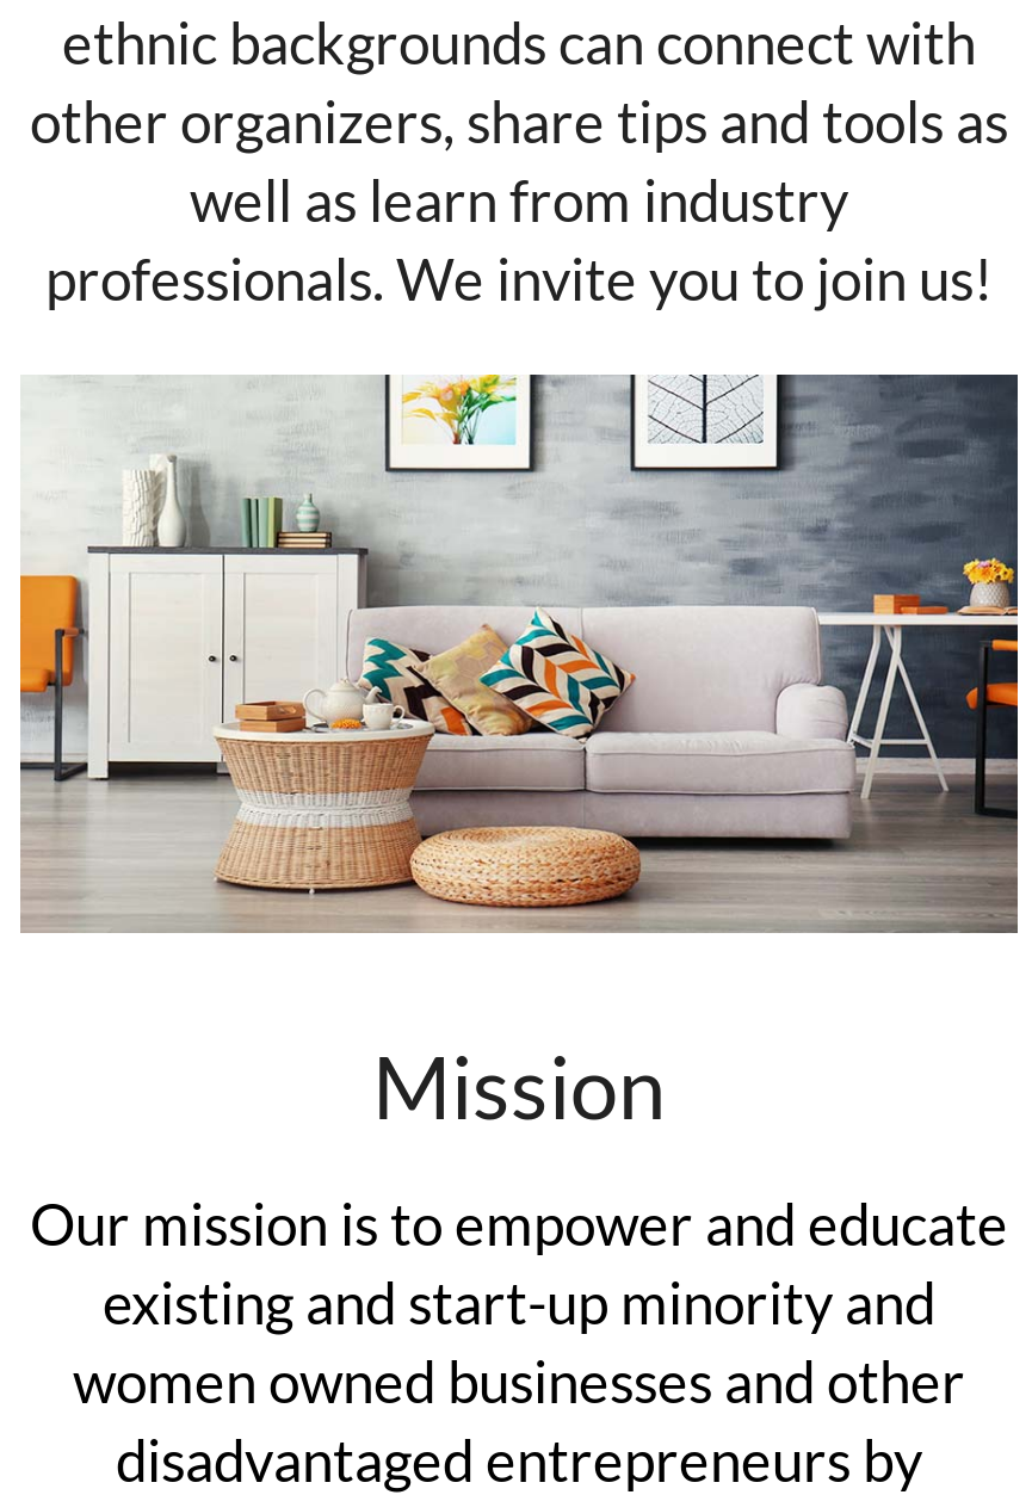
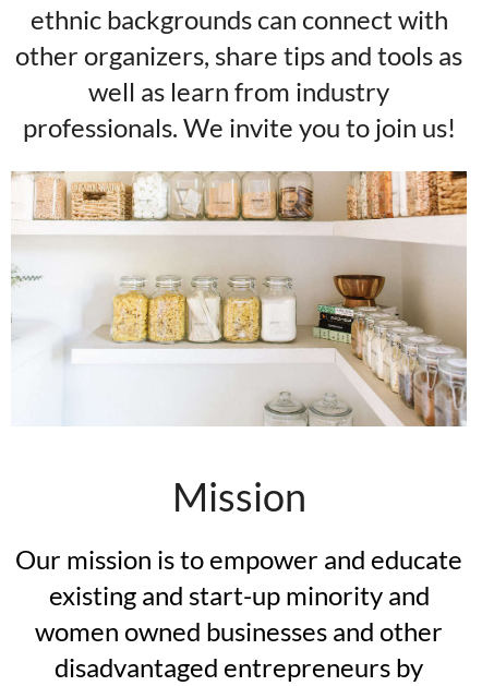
- [image]
+ [image]
